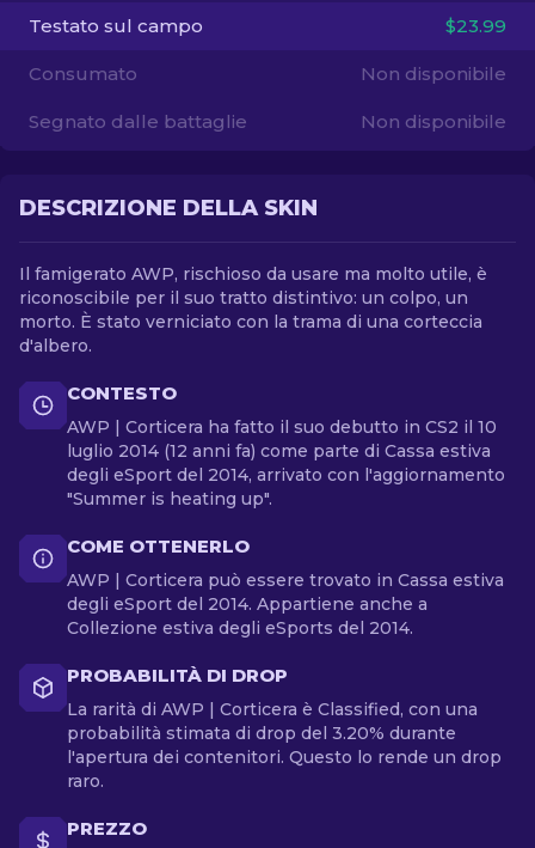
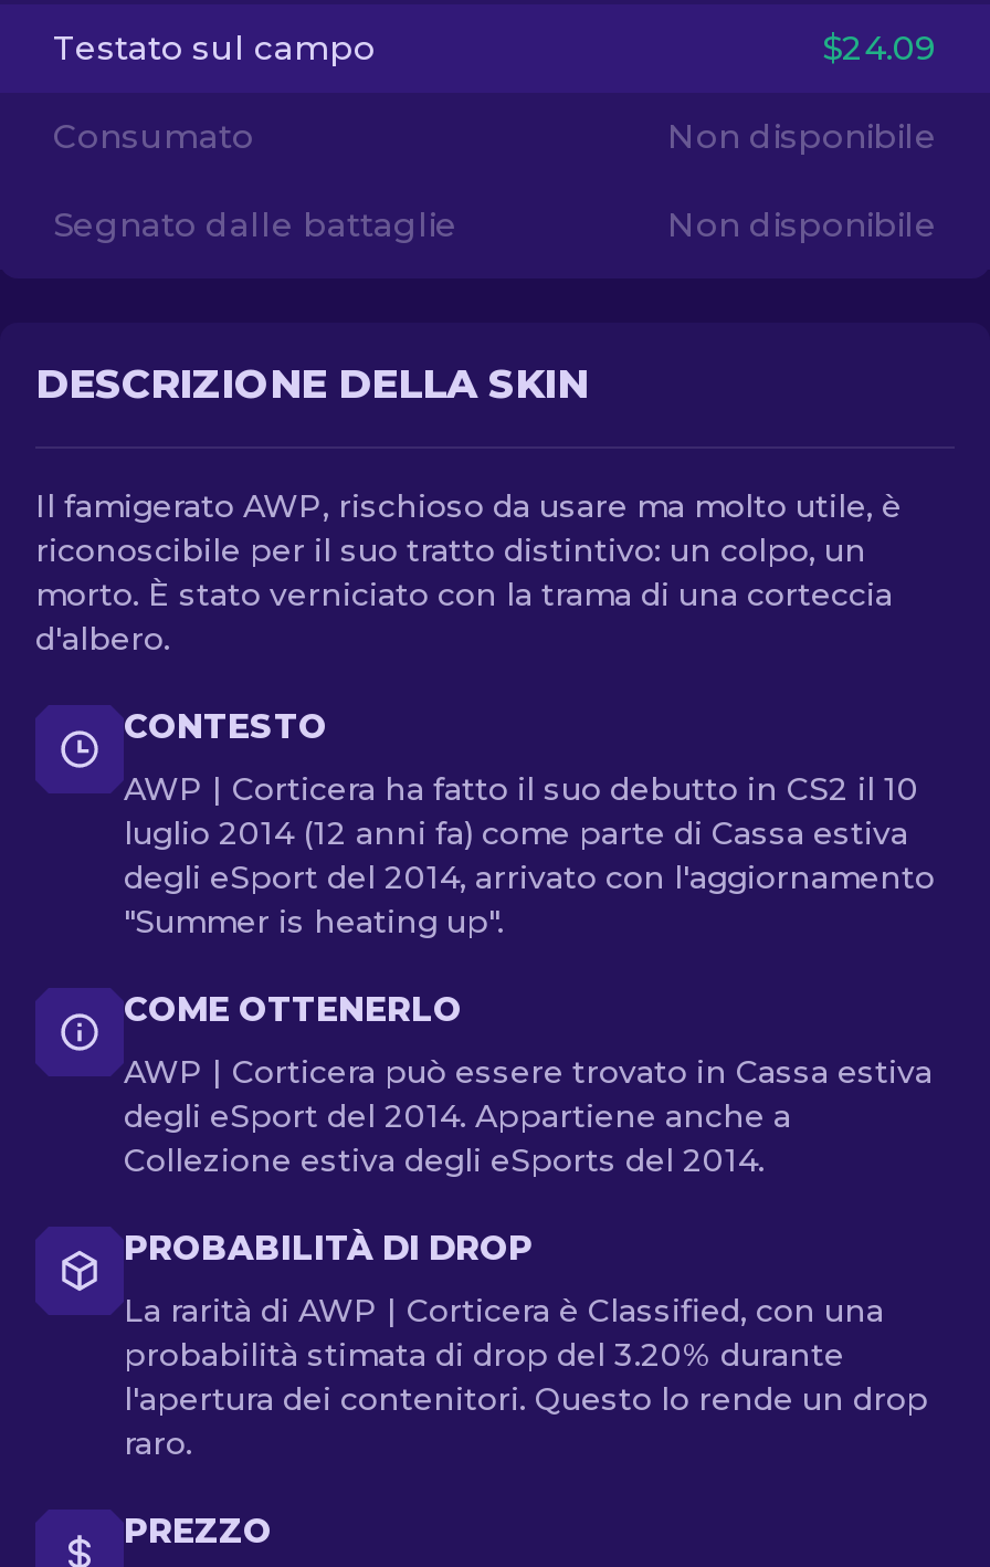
- $23.99
+ $24.09
